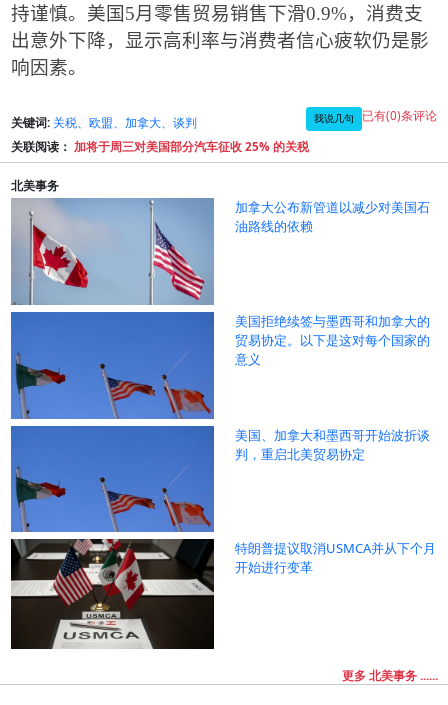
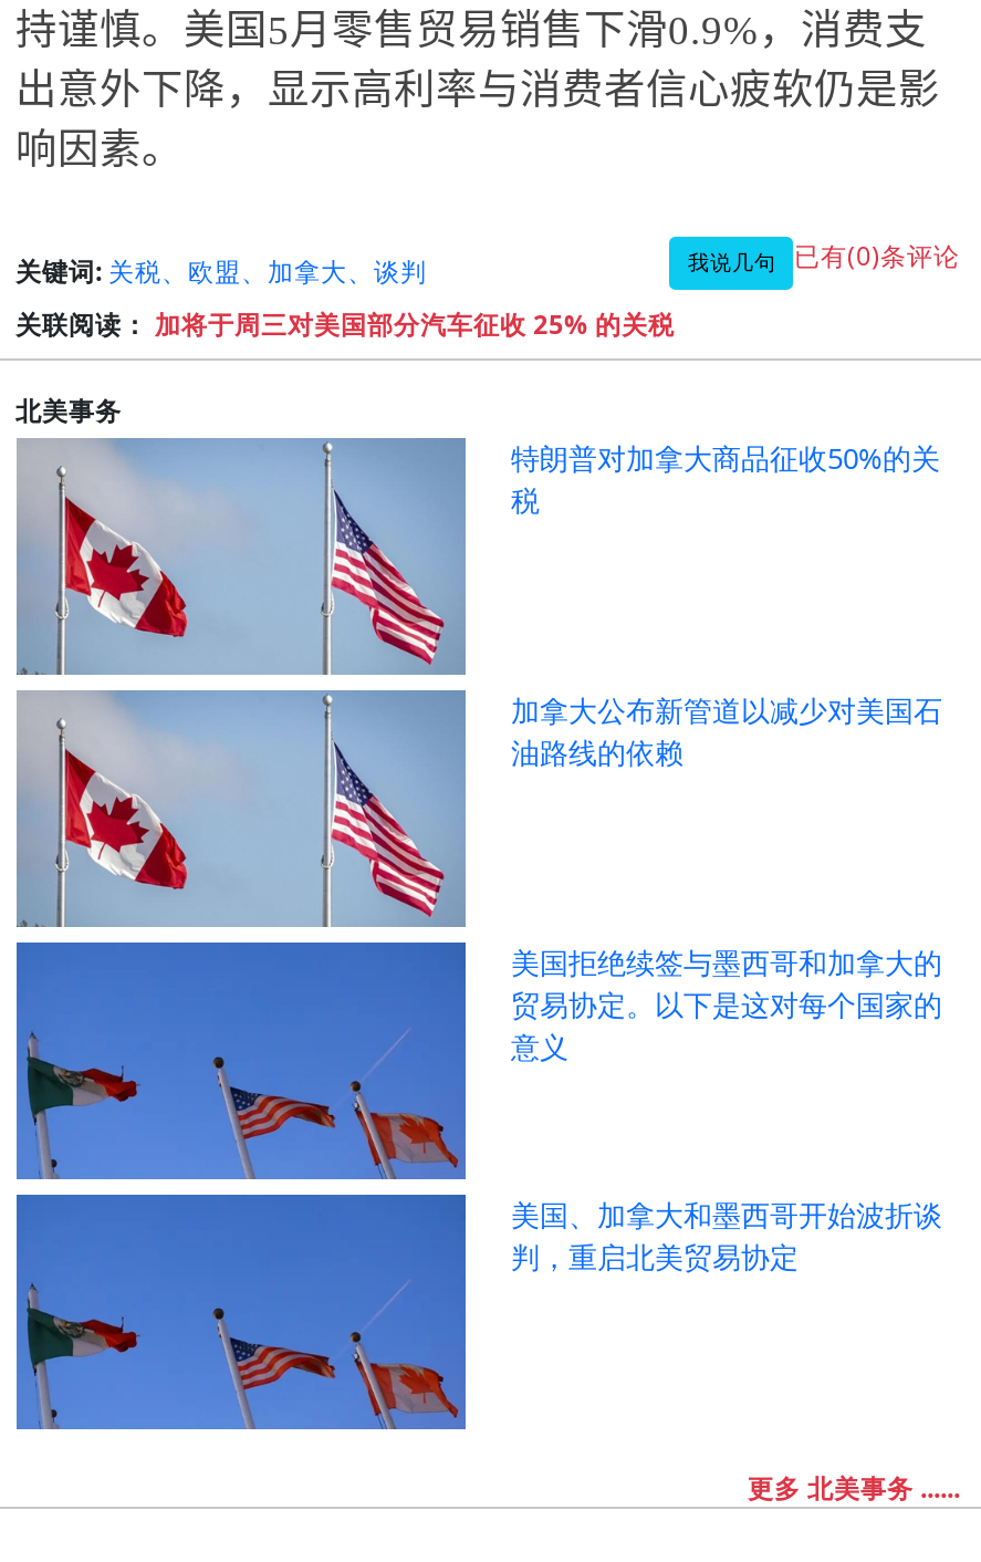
moved down: [image] | 加拿大公布新管道以减少对美国石 | 油路线的依赖 | 美国拒绝续签与墨西哥和加拿大的 | 贸易协定。以下是这对每个国家的 | 美国、加拿大和墨西哥开始波折谈 | 判，重启北美贸易协定

+ 特朗普对加拿大商品征收50%的关
+ 税

moved down: [image]

- [image]
- 特朗普提议取消USMCA并从下个月
- 开始进行变革
